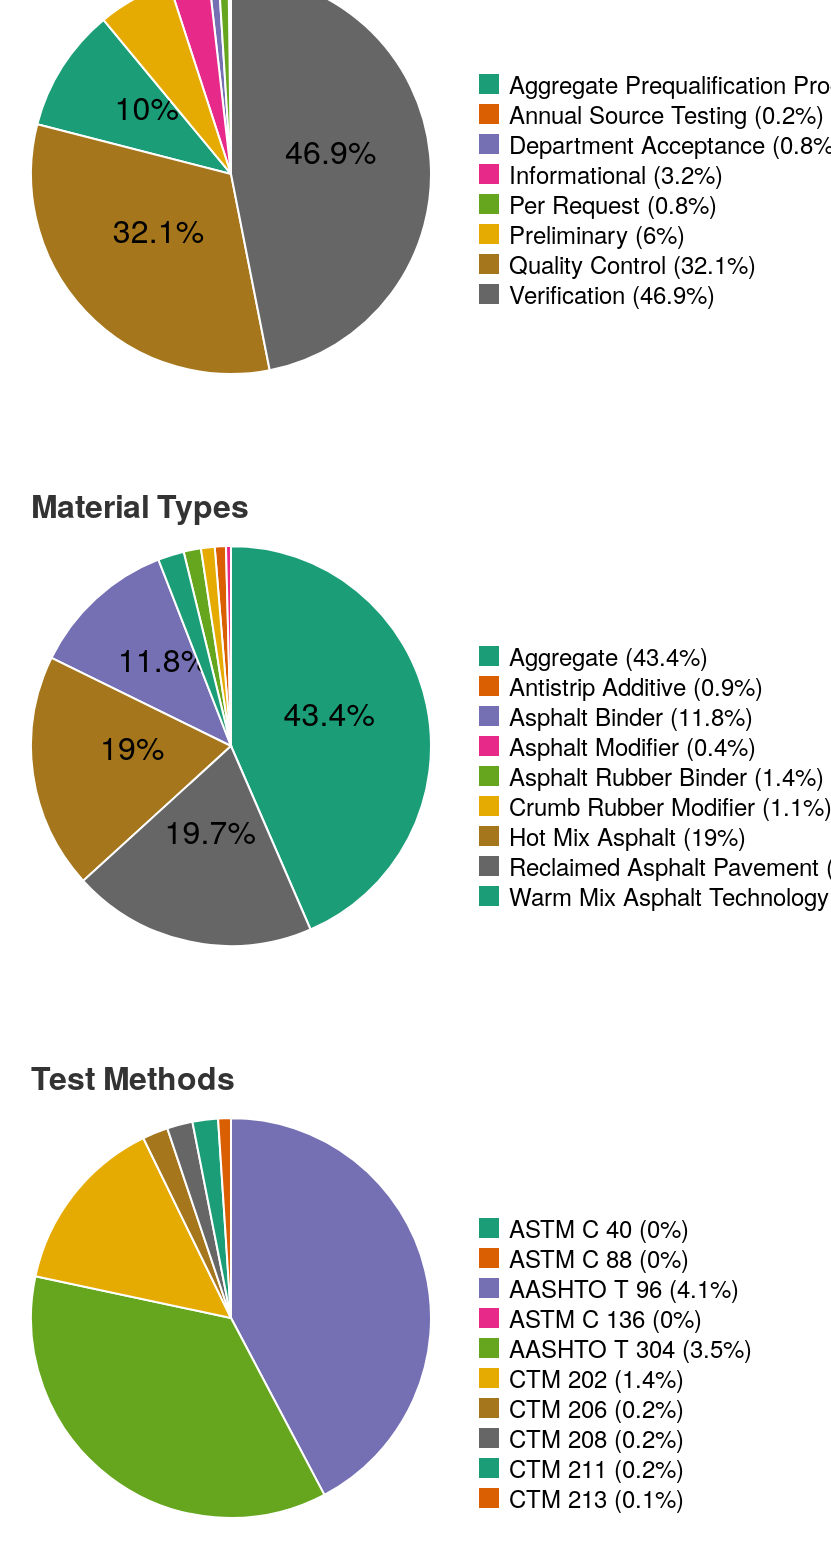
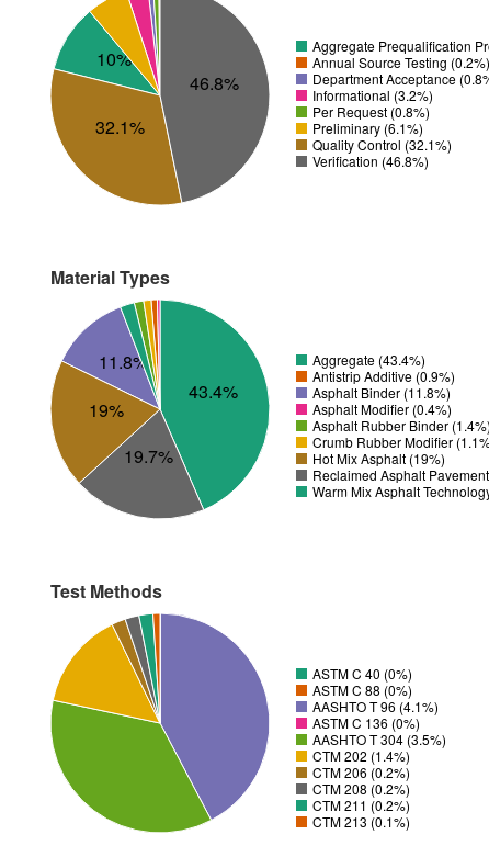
- 46.9%
+ 46.8%

- Preliminary (6%)
+ Preliminary (6.1%)

- Verification (46.9%)
+ Verification (46.8%)
